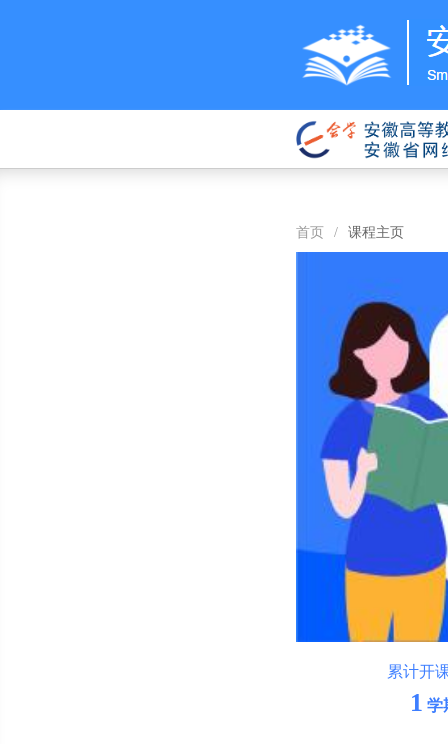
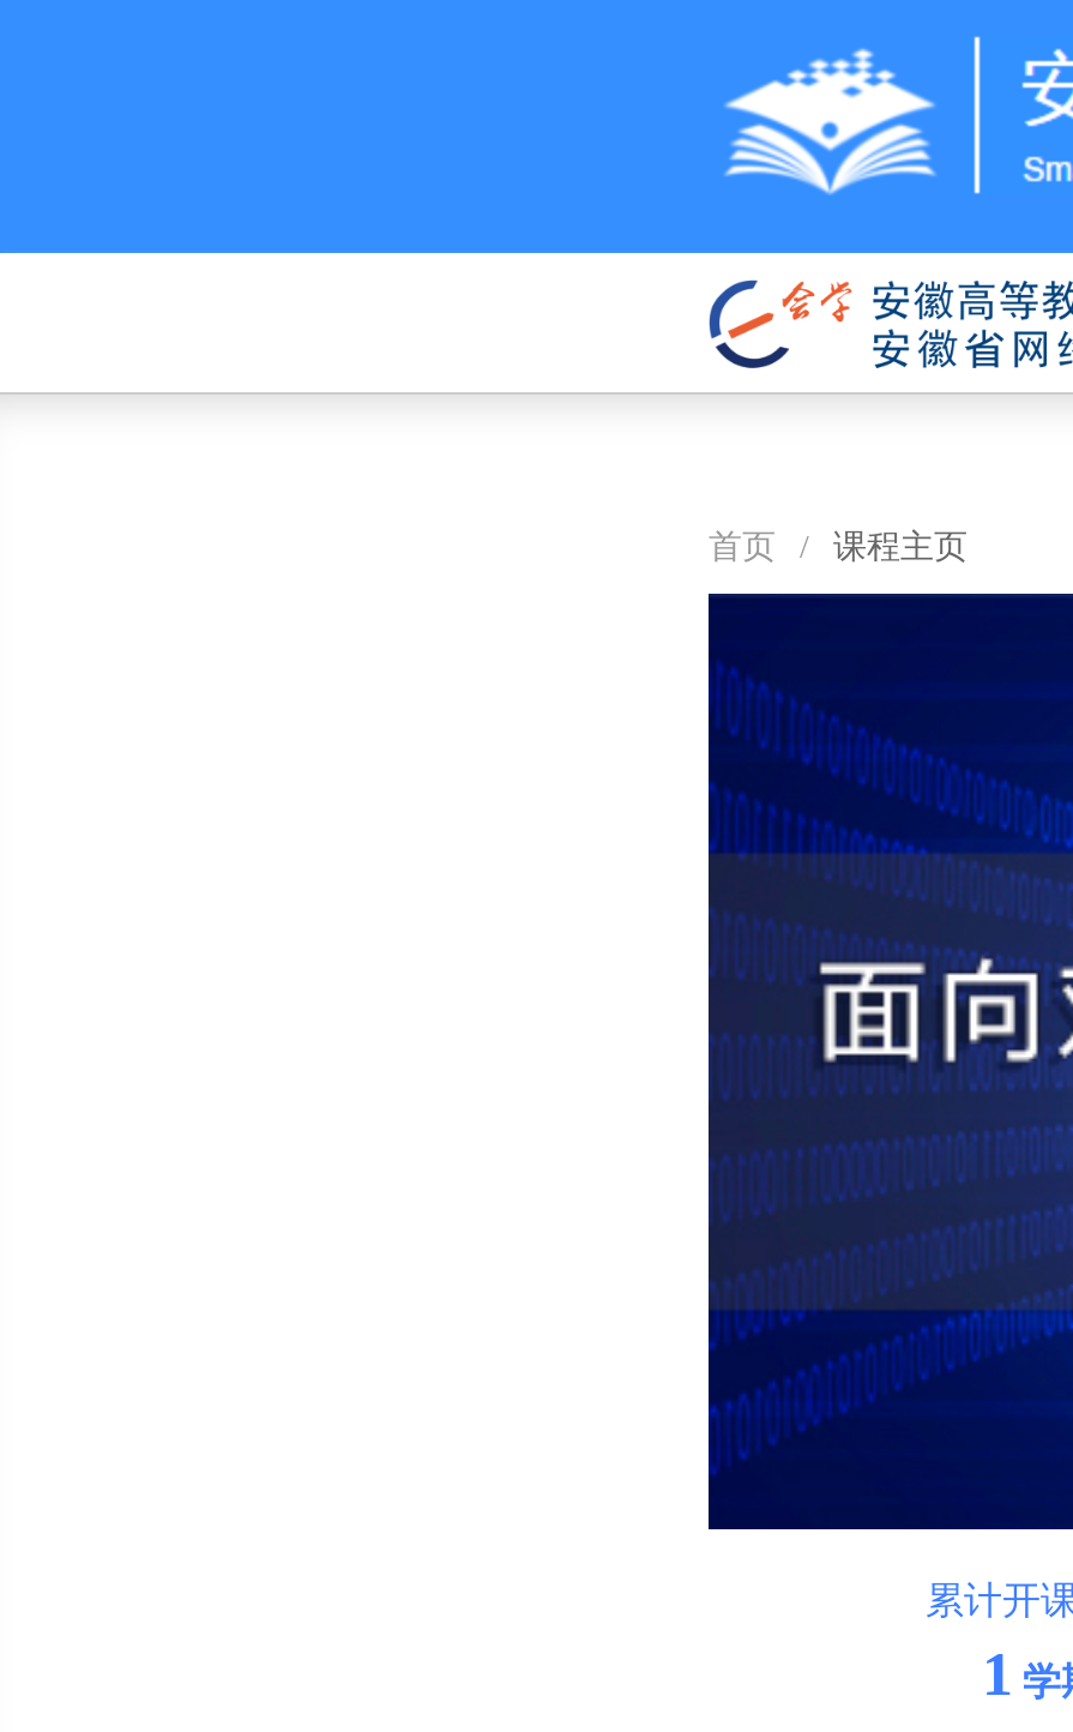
- [image]
+ [image]
